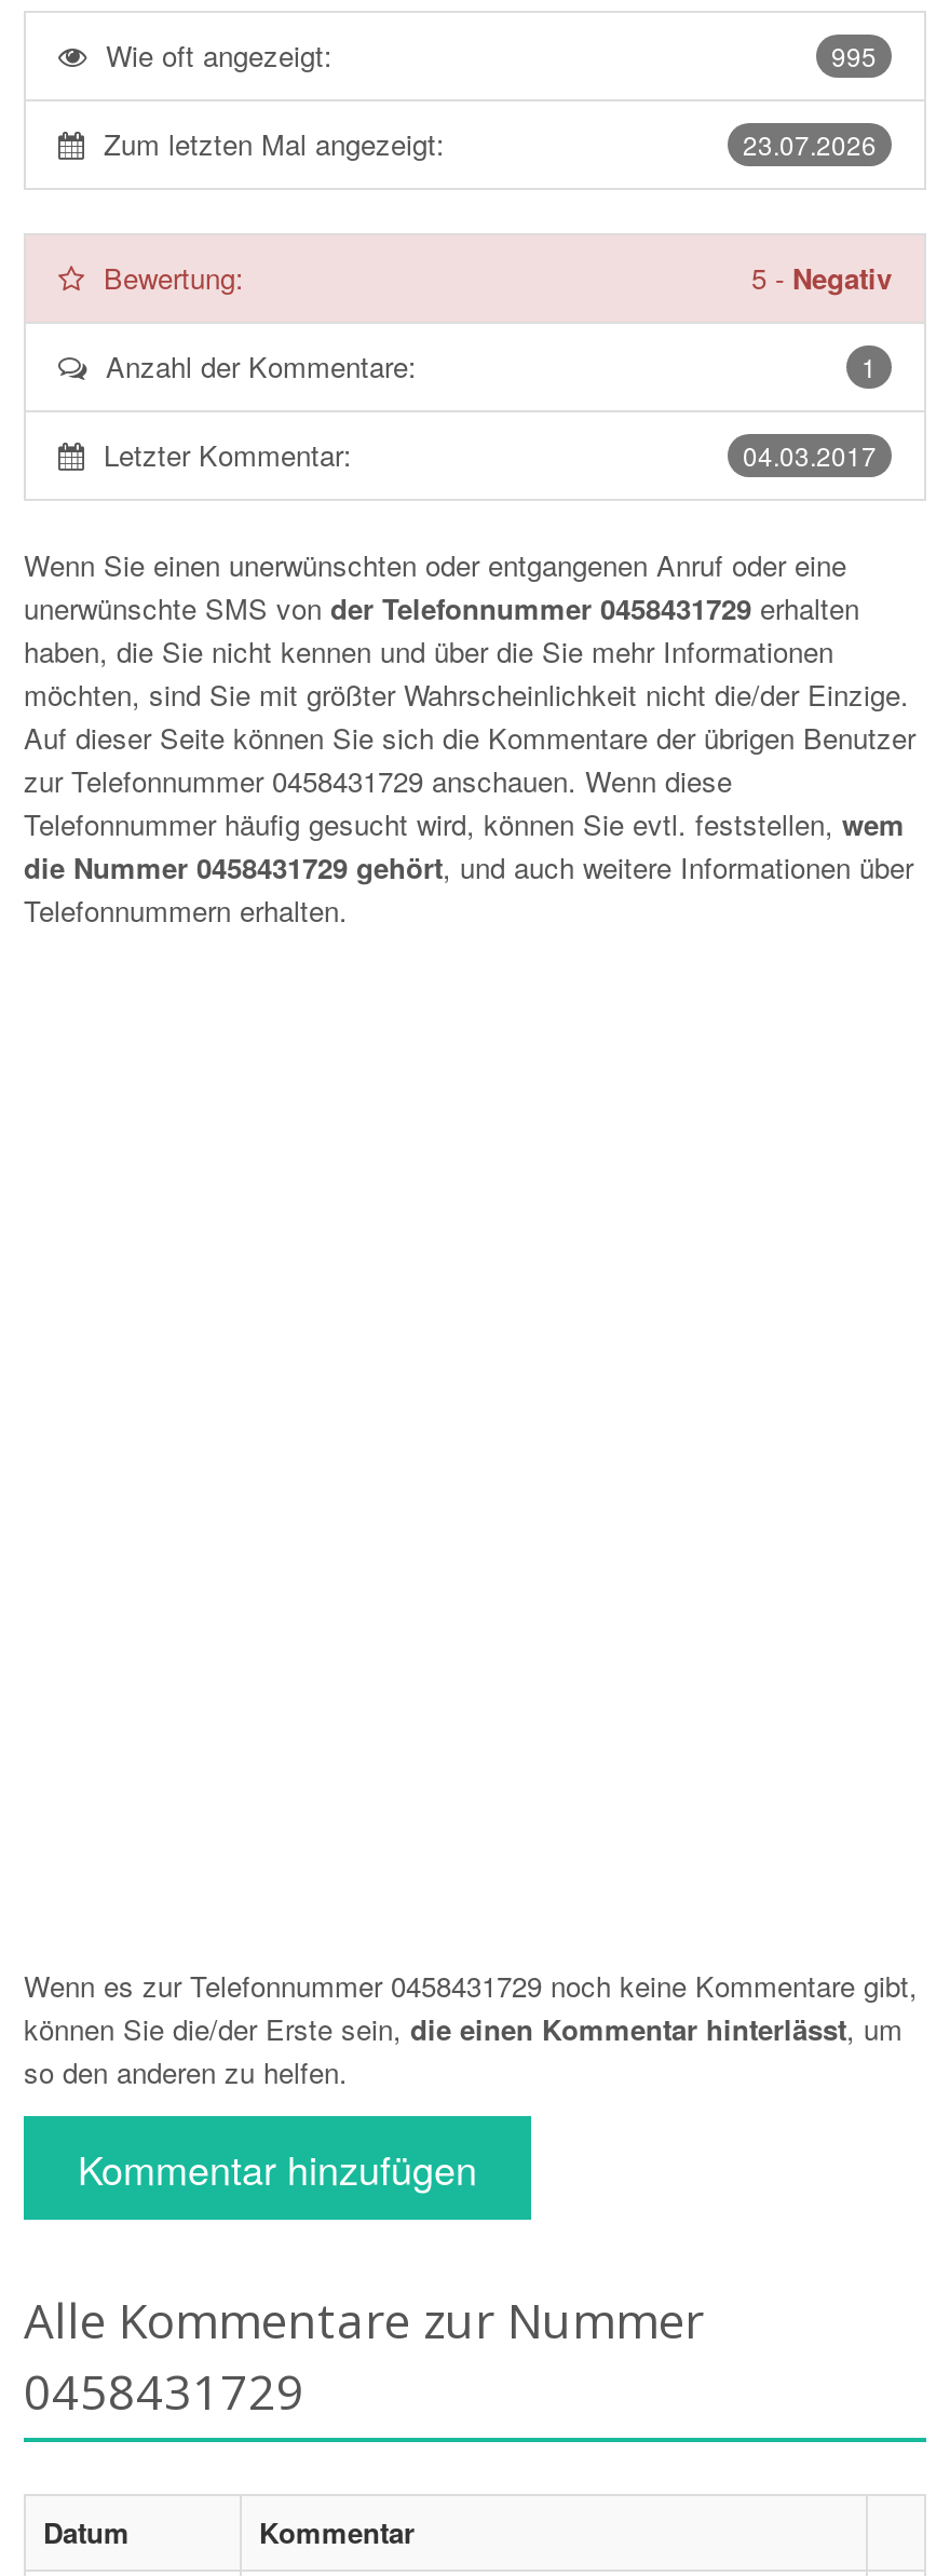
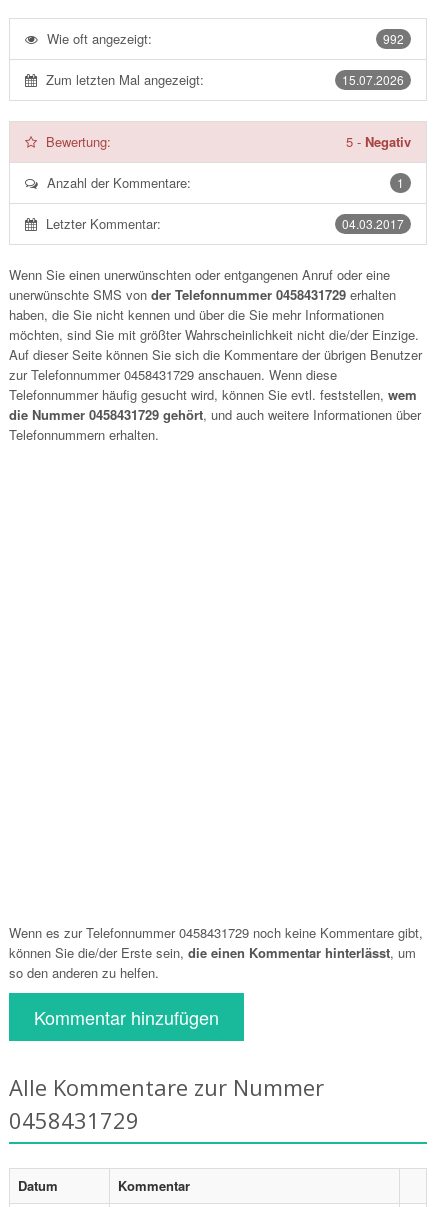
- 995
+ 992

- 23.07.2026
+ 15.07.2026
